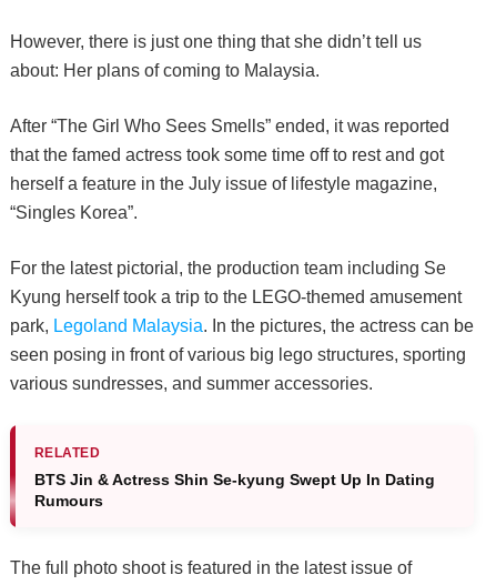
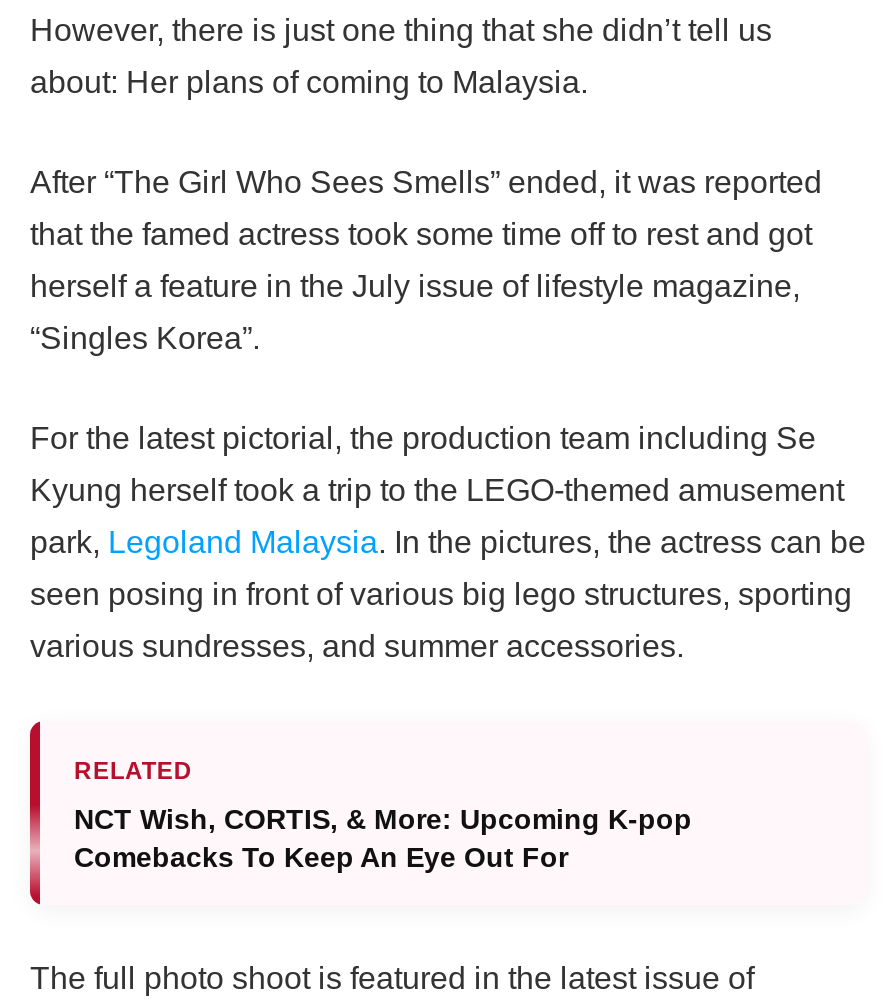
- BTS Jin & Actress Shin Se-kyung Swept Up In Dating
- Rumours
+ NCT Wish, CORTIS, & More: Upcoming K-pop
+ Comebacks To Keep An Eye Out For
